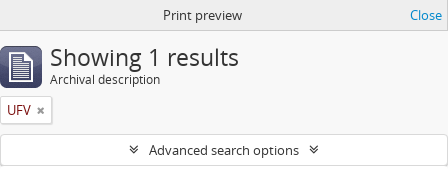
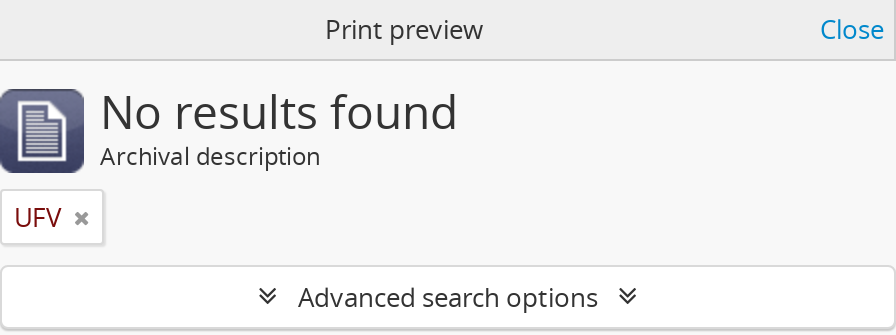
- Showing 1 results
+ No results found
